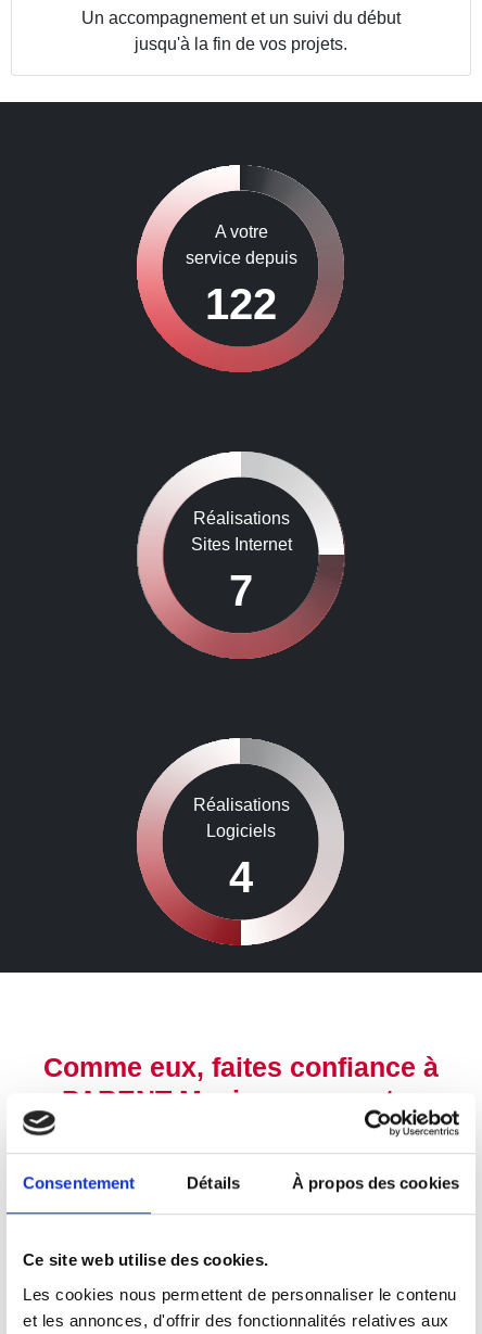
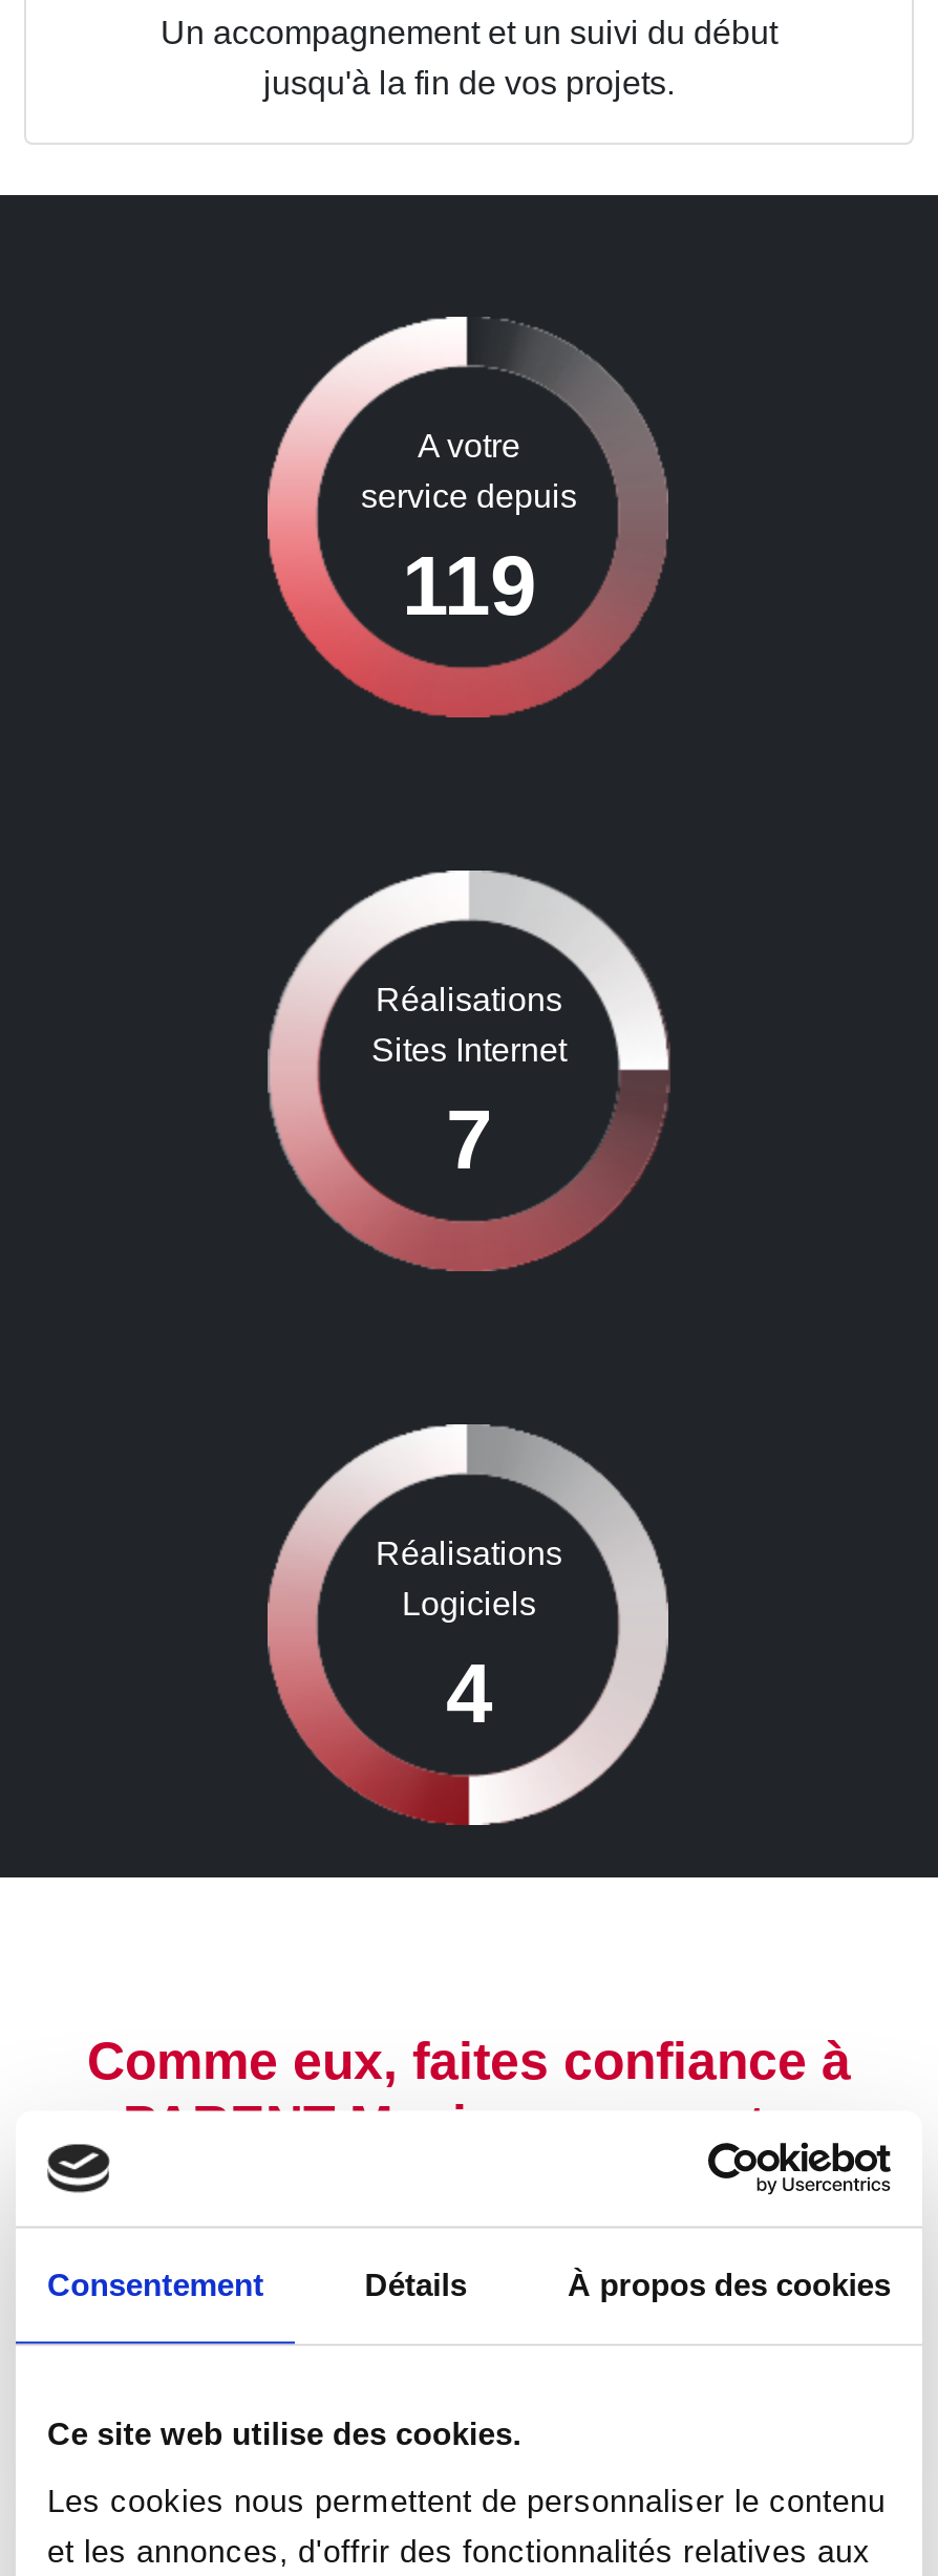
- 122
+ 119
